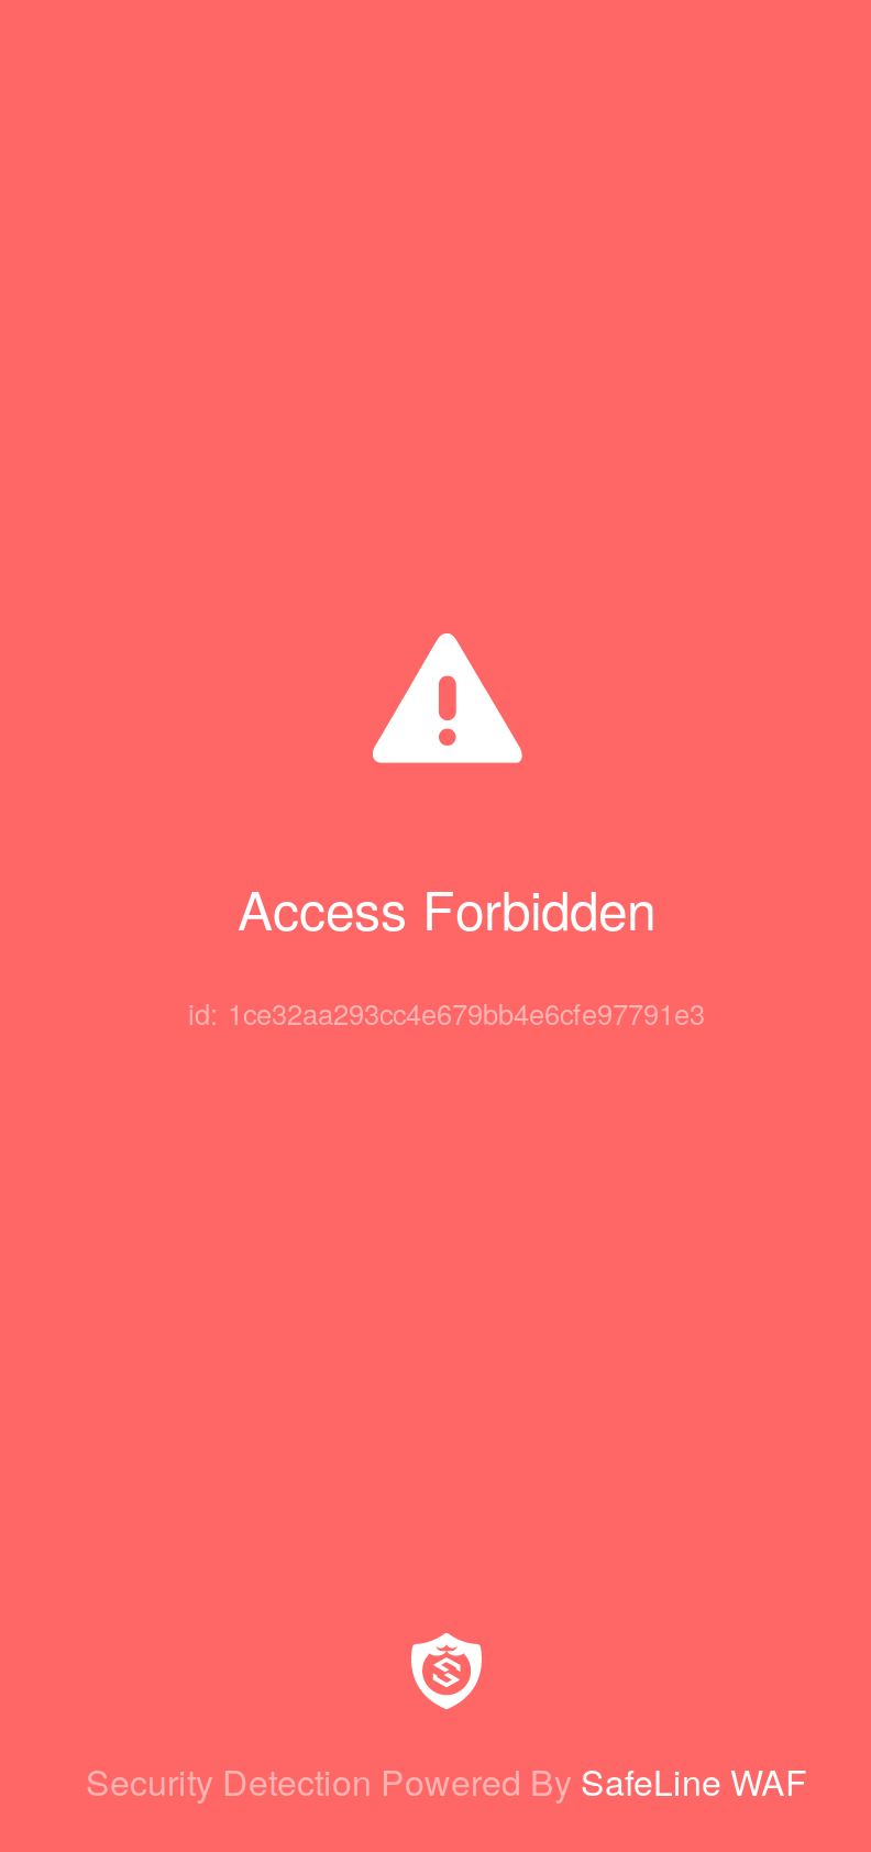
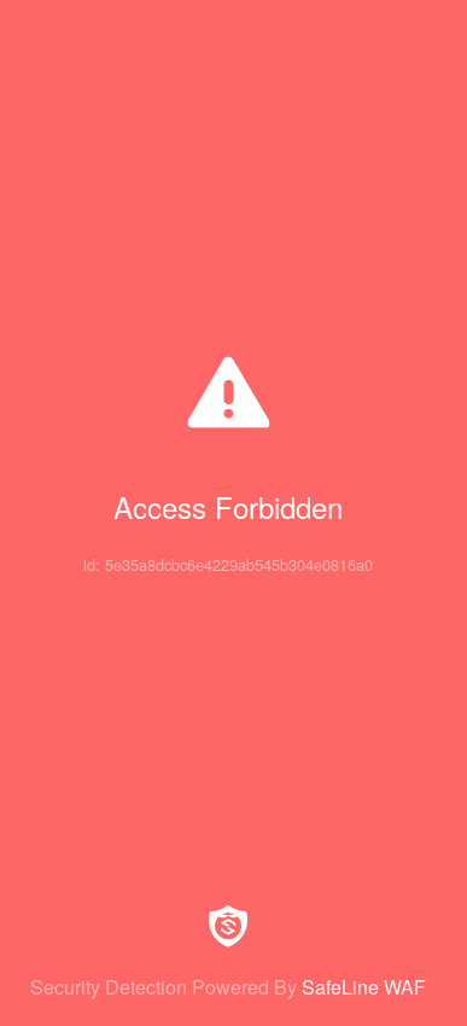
- id: 1ce32aa293cc4e679bb4e6cfe97791e3
+ id: 5e35a8dcbc6e4229ab545b304e0816a0
